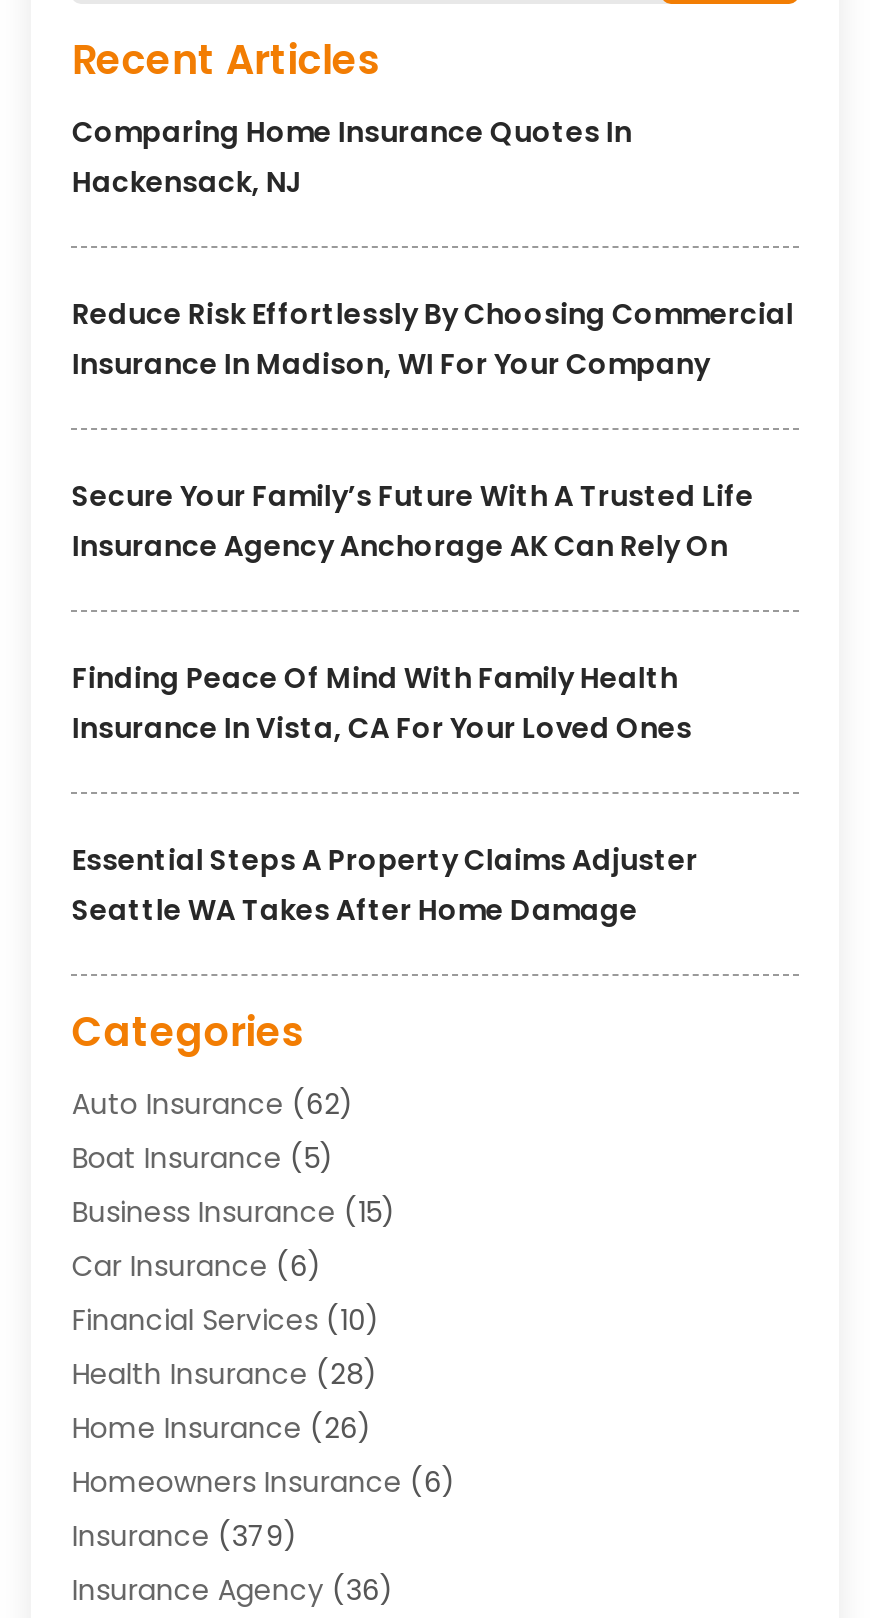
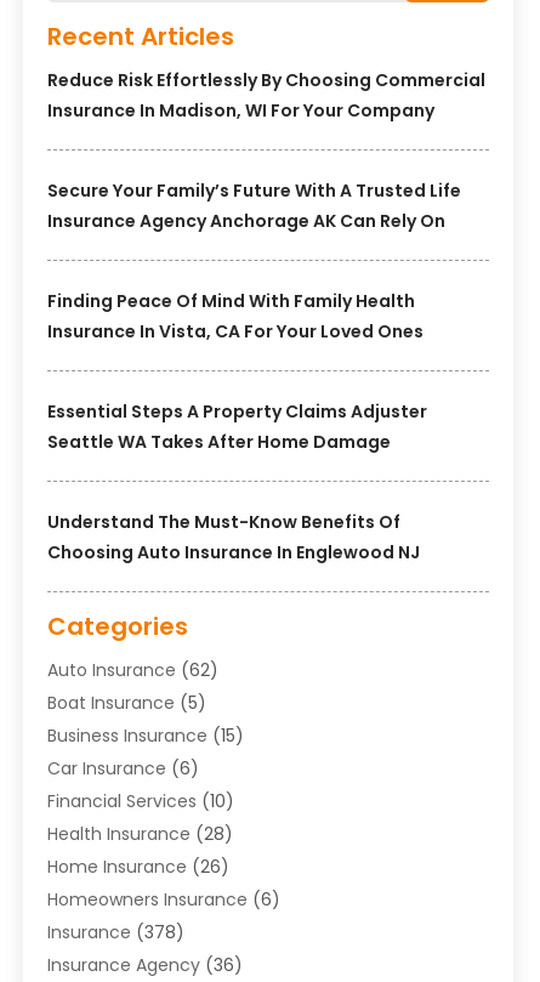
- Comparing Home Insurance Quotes In
- Hackensack, NJ

moved up: Reduce Risk Effortlessly By Choosing Commercial | Insurance In Madison, WI For Your Company | Secure Your Family’s Future With A Trusted Life | Insurance Agency Anchorage AK Can Rely On | Finding Peace Of Mind With Family Health | Insurance In Vista, CA For Your Loved Ones | Essential Steps A Property Claims Adjuster | Seattle WA Takes After Home Damage

+ Understand The Must-Know Benefits Of
+ Choosing Auto Insurance In Englewood NJ

- Insurance (379)
+ Insurance (378)
